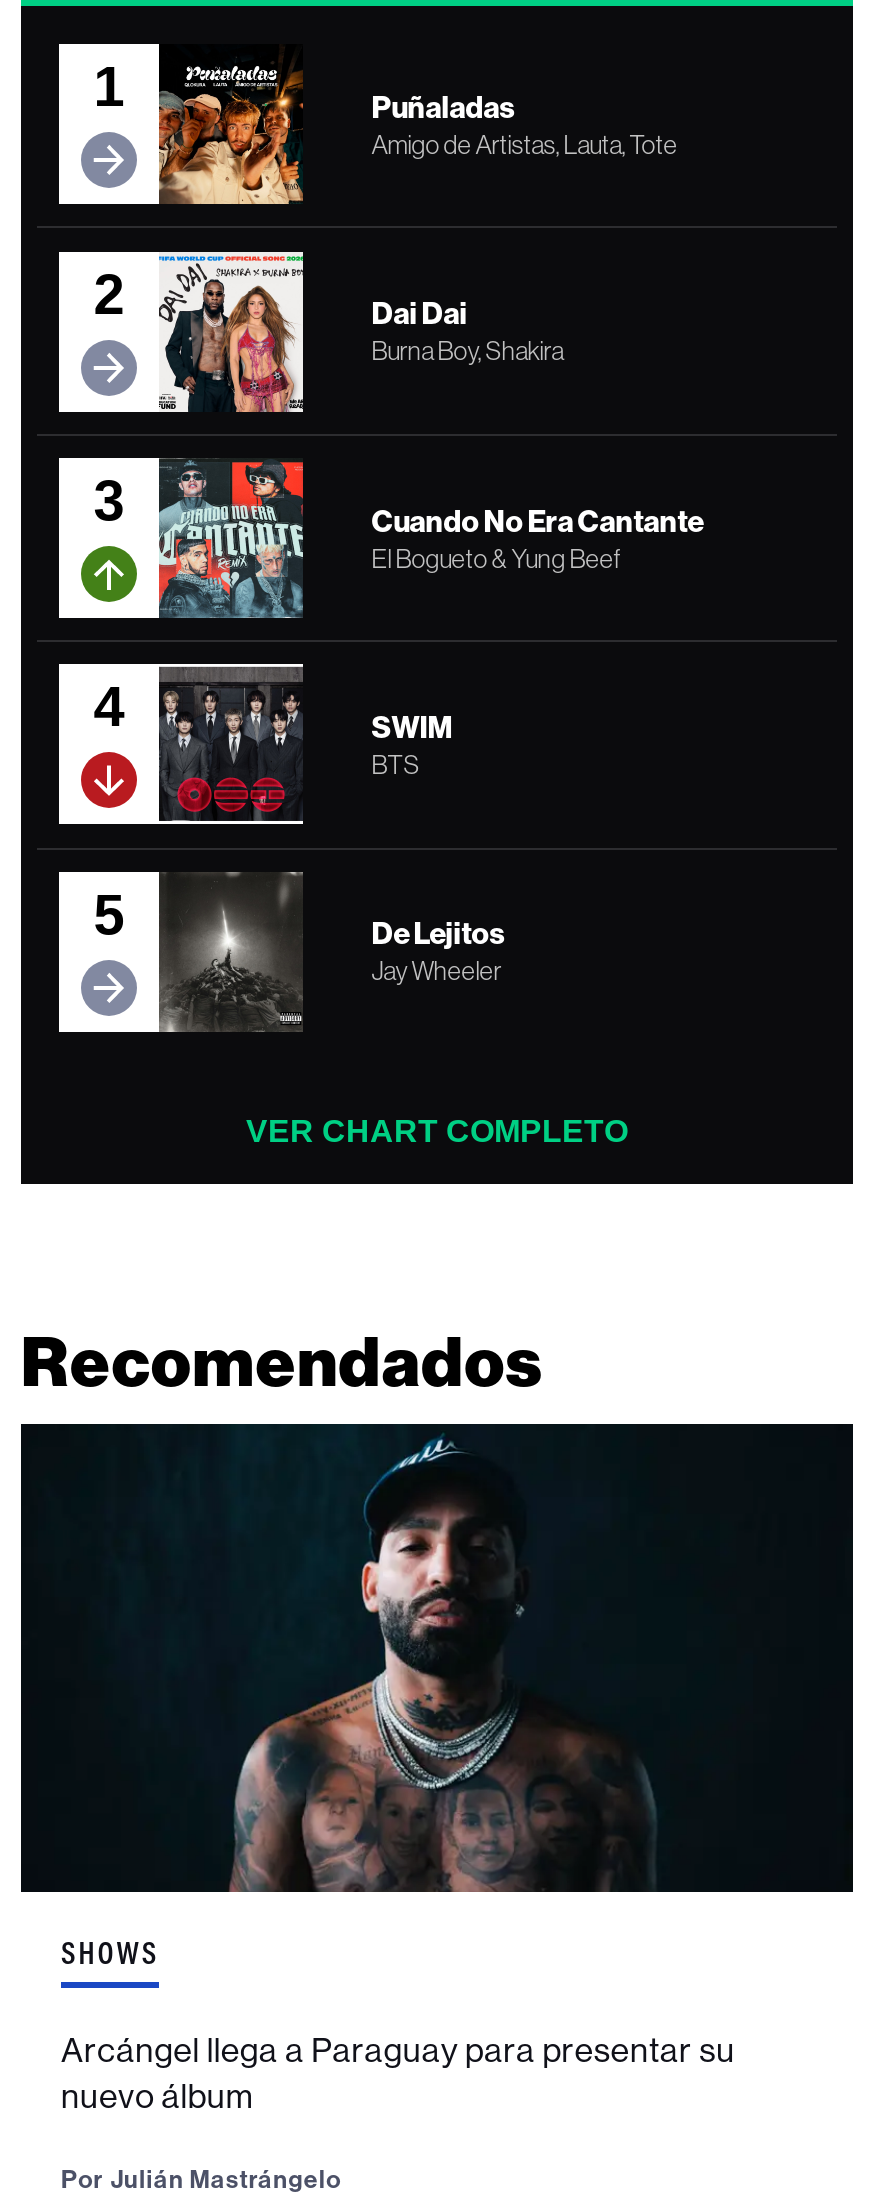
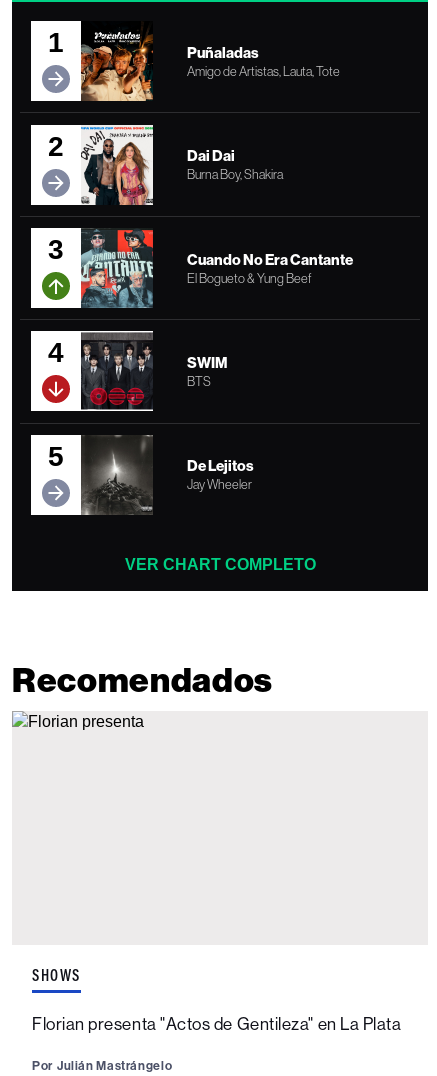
- [image]

- Arcángel llega a Paraguay para presentar su
- nuevo álbum
+ Florian presenta "Actos de Gentileza" en La Plata
